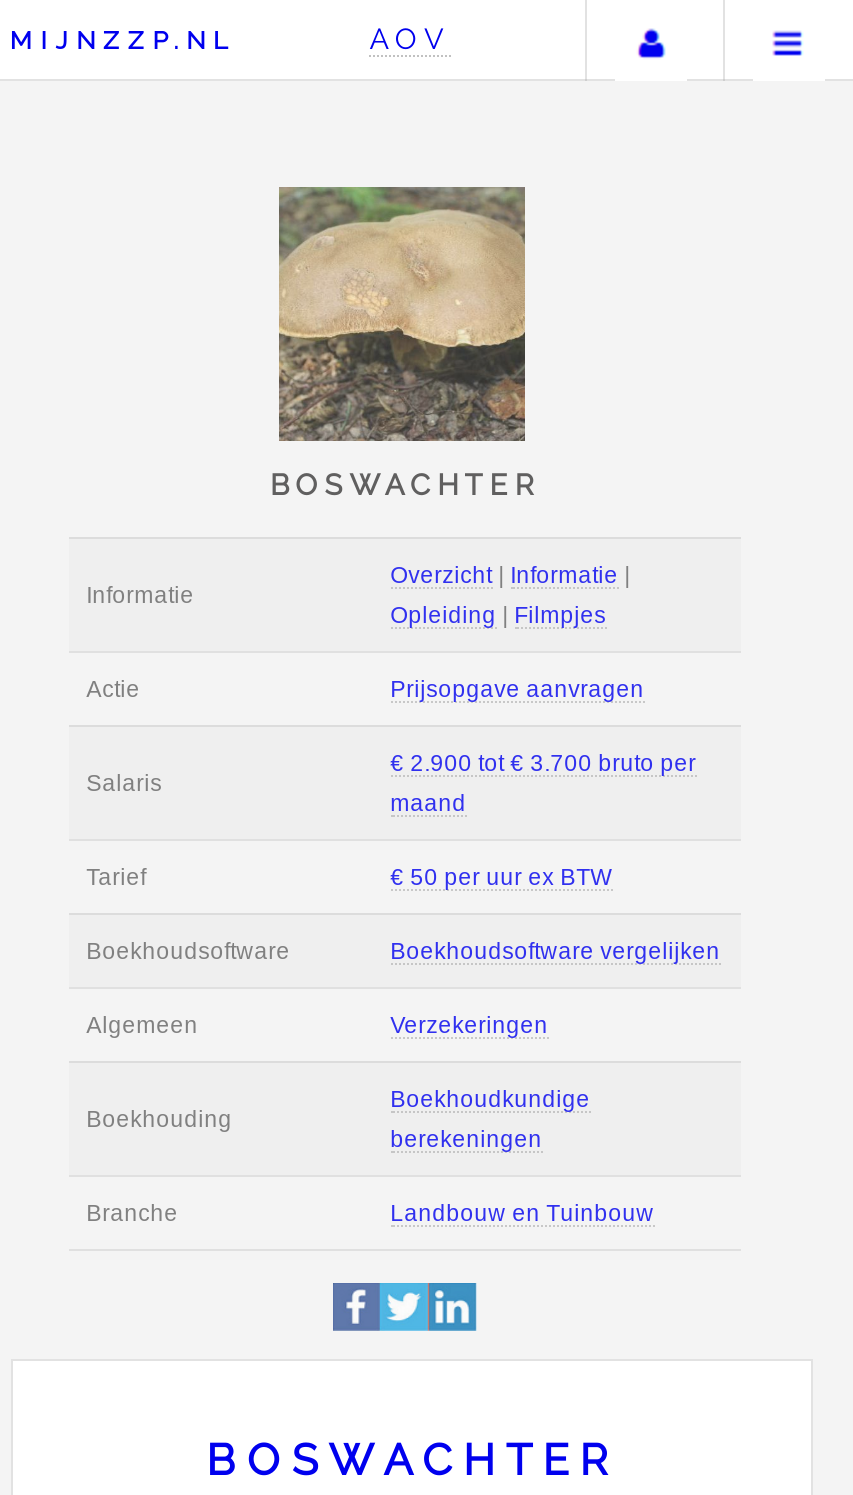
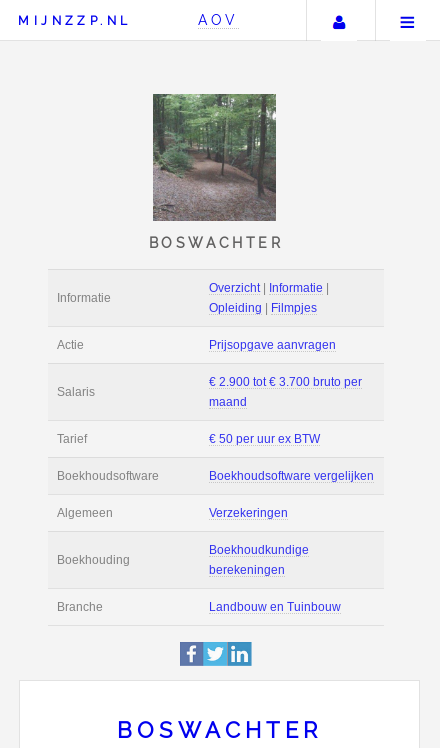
- [image]
+ [image]
